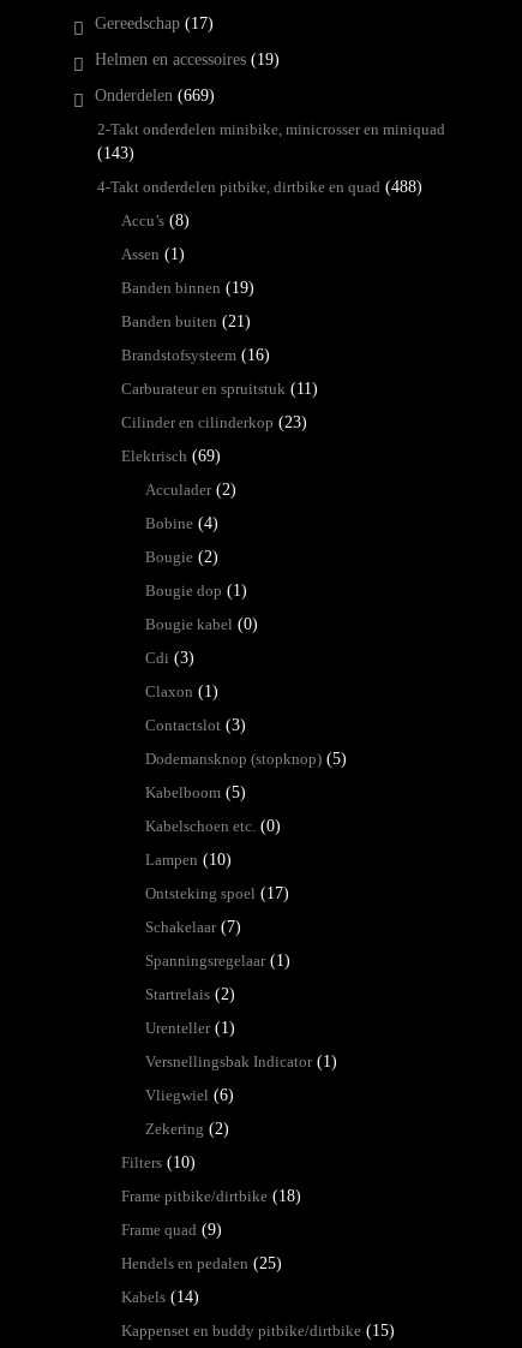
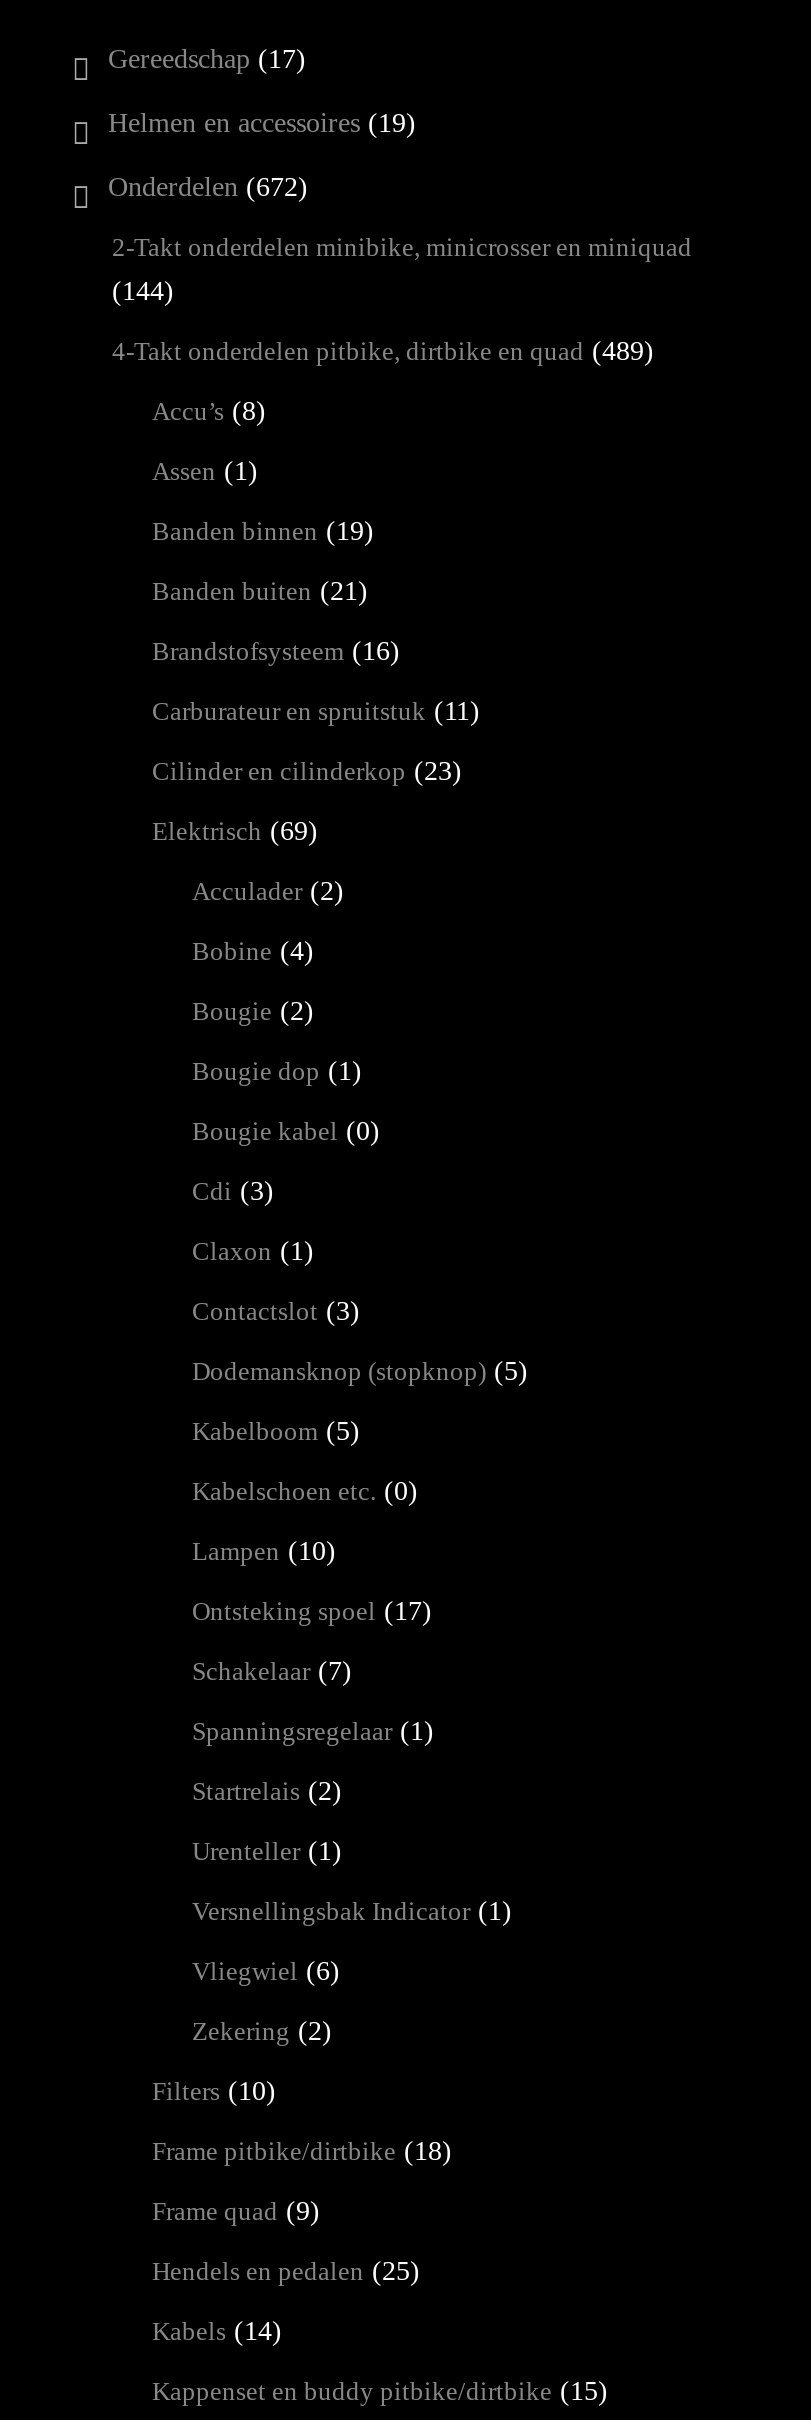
- Onderdelen (669)
+ Onderdelen (672)

- (143)
+ (144)

- 4-Takt onderdelen pitbike, dirtbike en quad (488)
+ 4-Takt onderdelen pitbike, dirtbike en quad (489)
